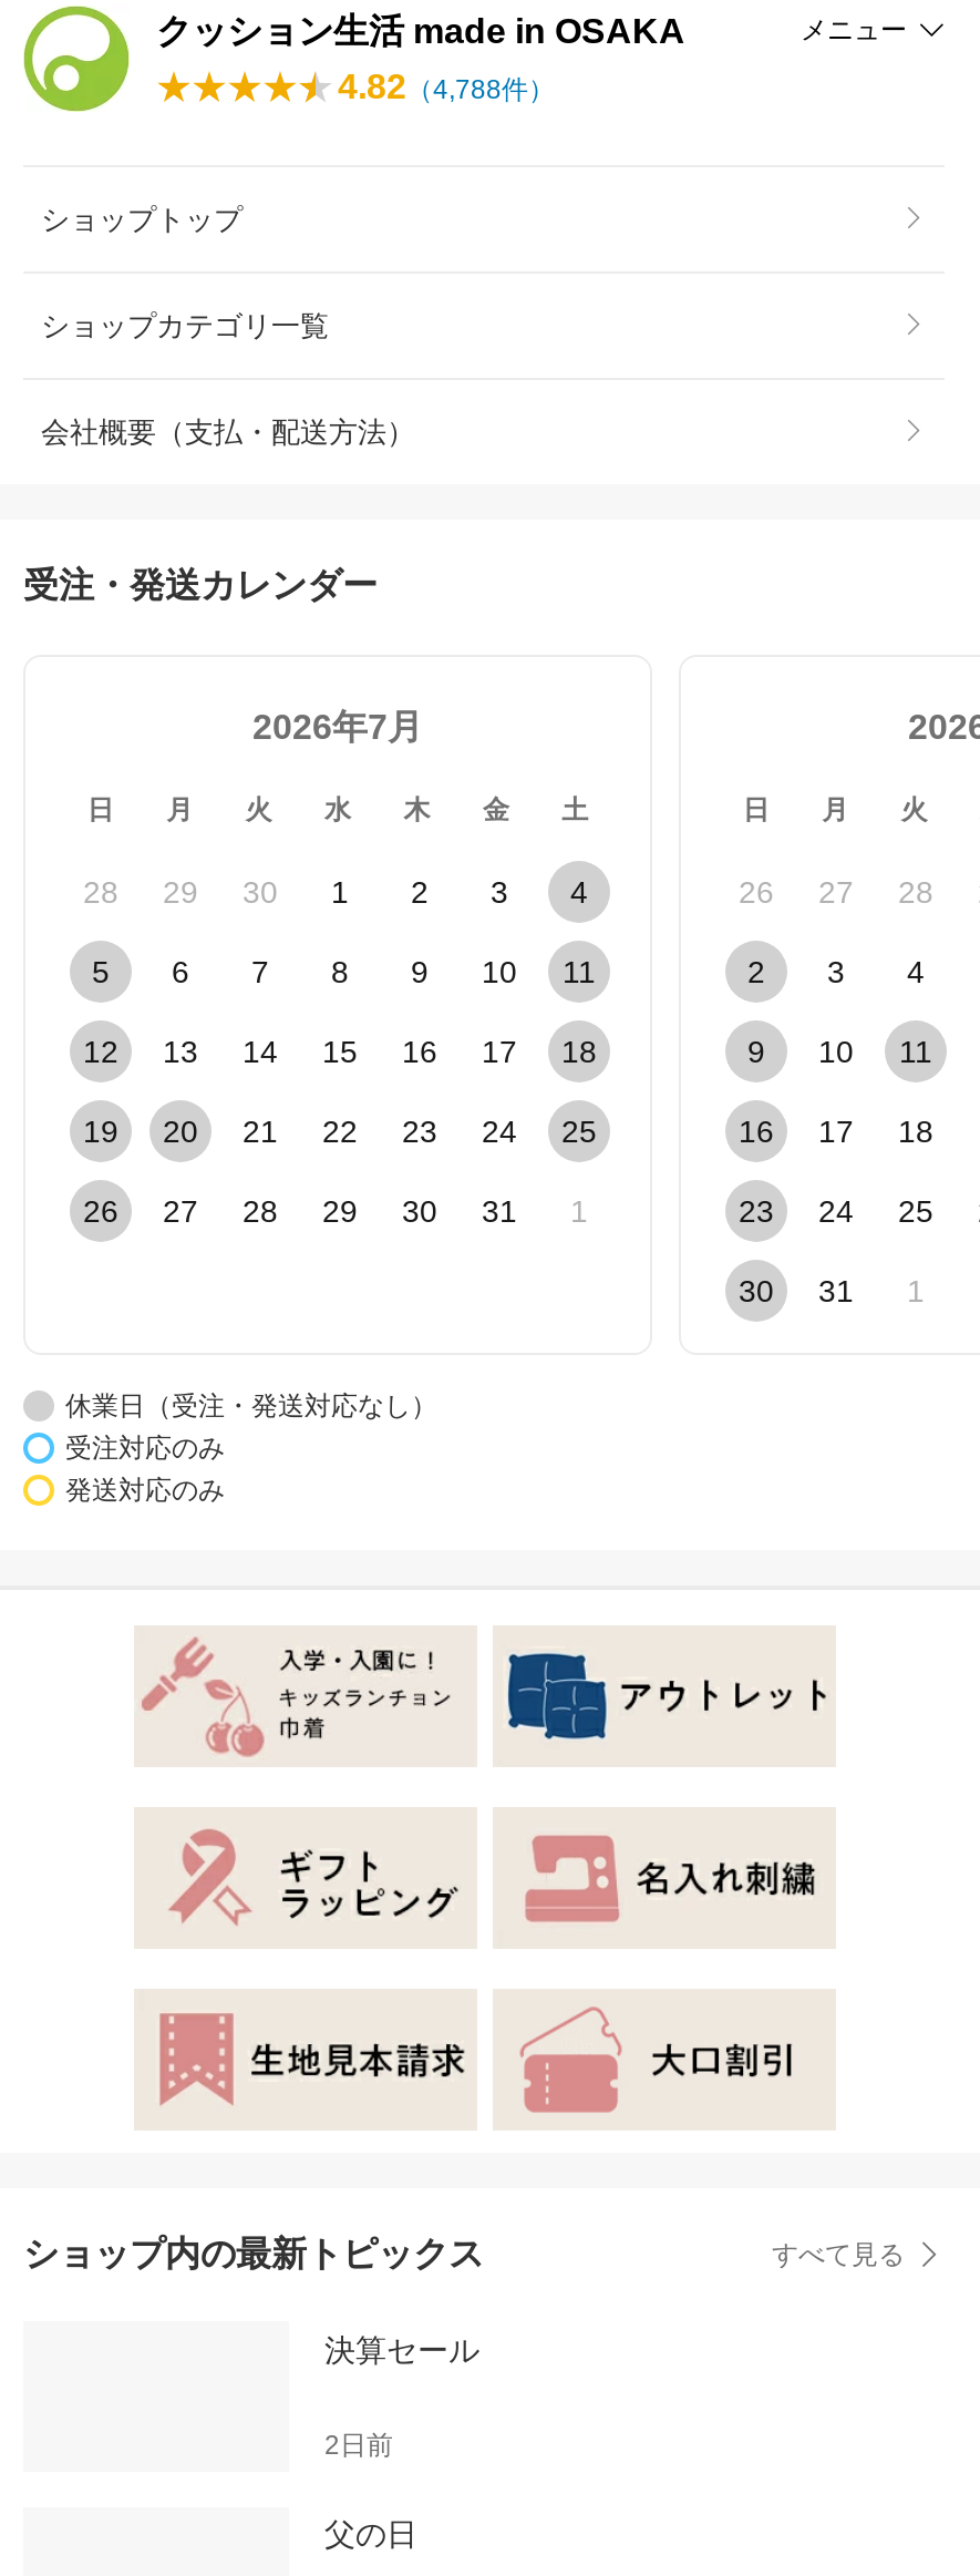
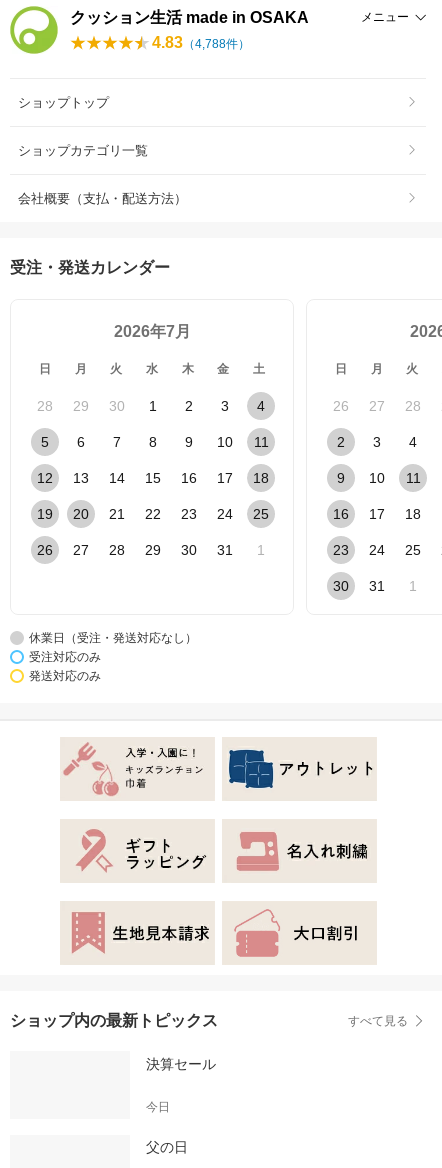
- 4.82（4,788件）
+ 4.83（4,788件）

- 2日前
+ 今日
